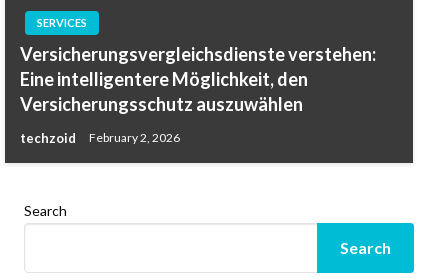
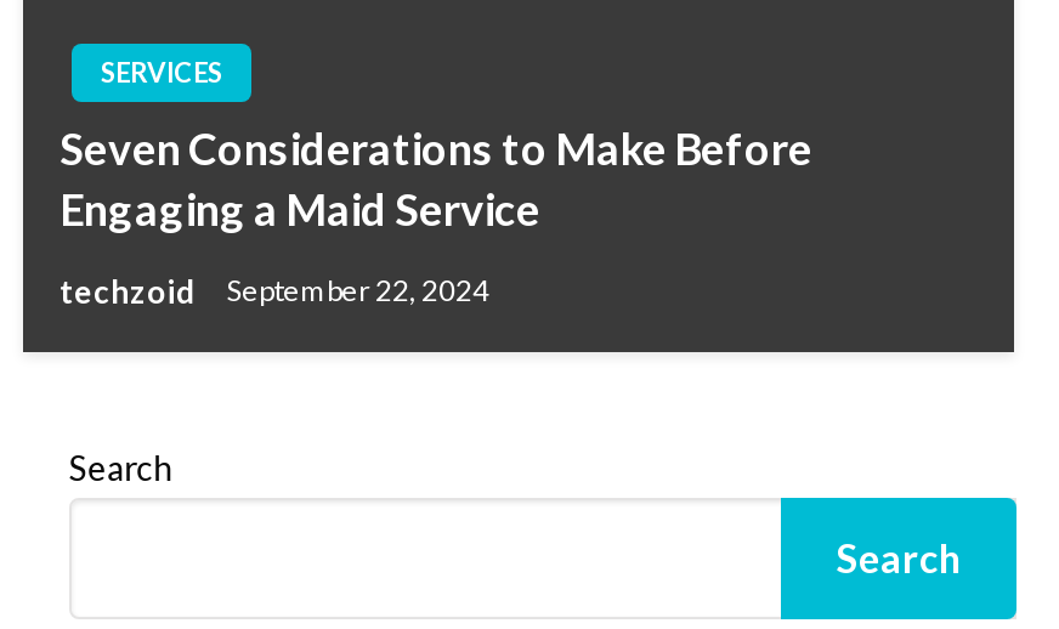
- Versicherungsvergleichsdienste verstehen:
- Eine intelligentere Möglichkeit, den
- Versicherungsschutz auszuwählen
+ Seven Considerations to Make Before
+ Engaging a Maid Service

- techzoid February 2, 2026
+ techzoid September 22, 2024
